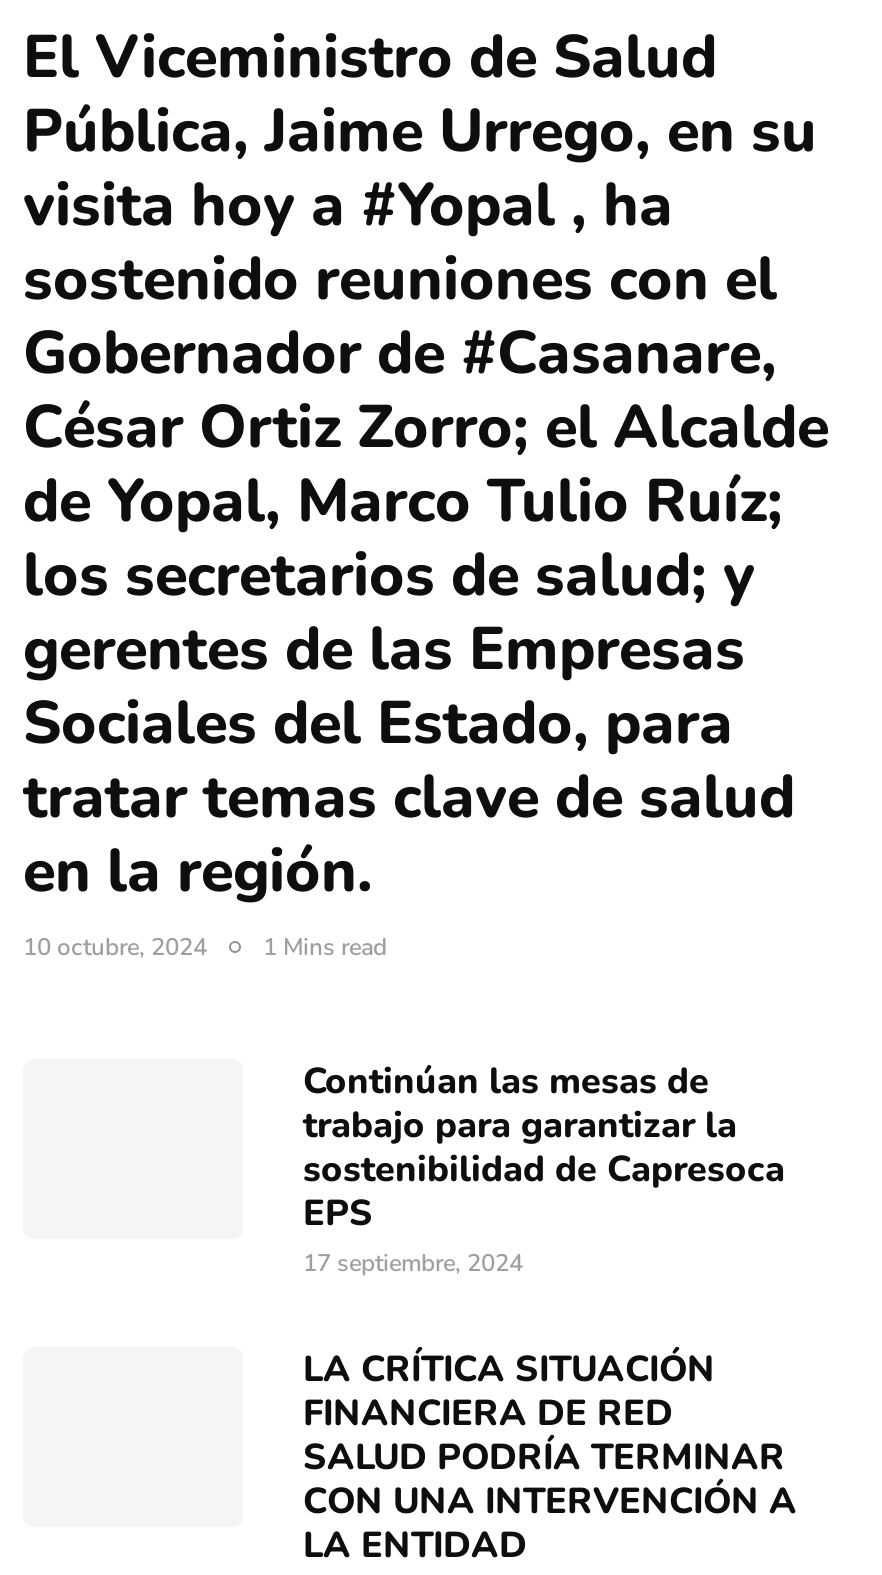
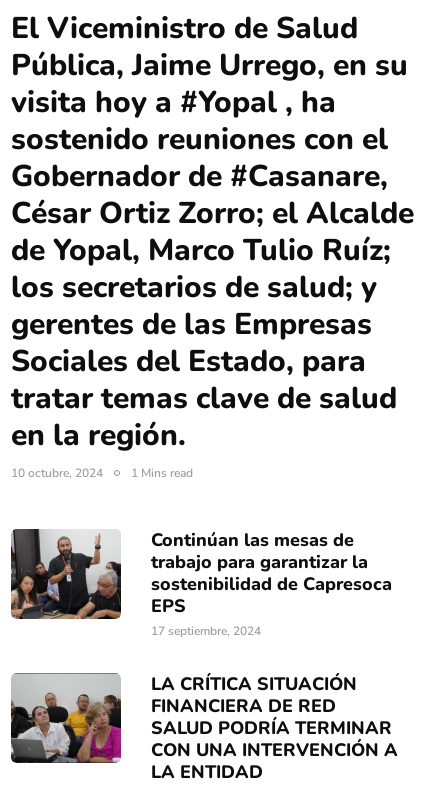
+ [image]

+ [image]
